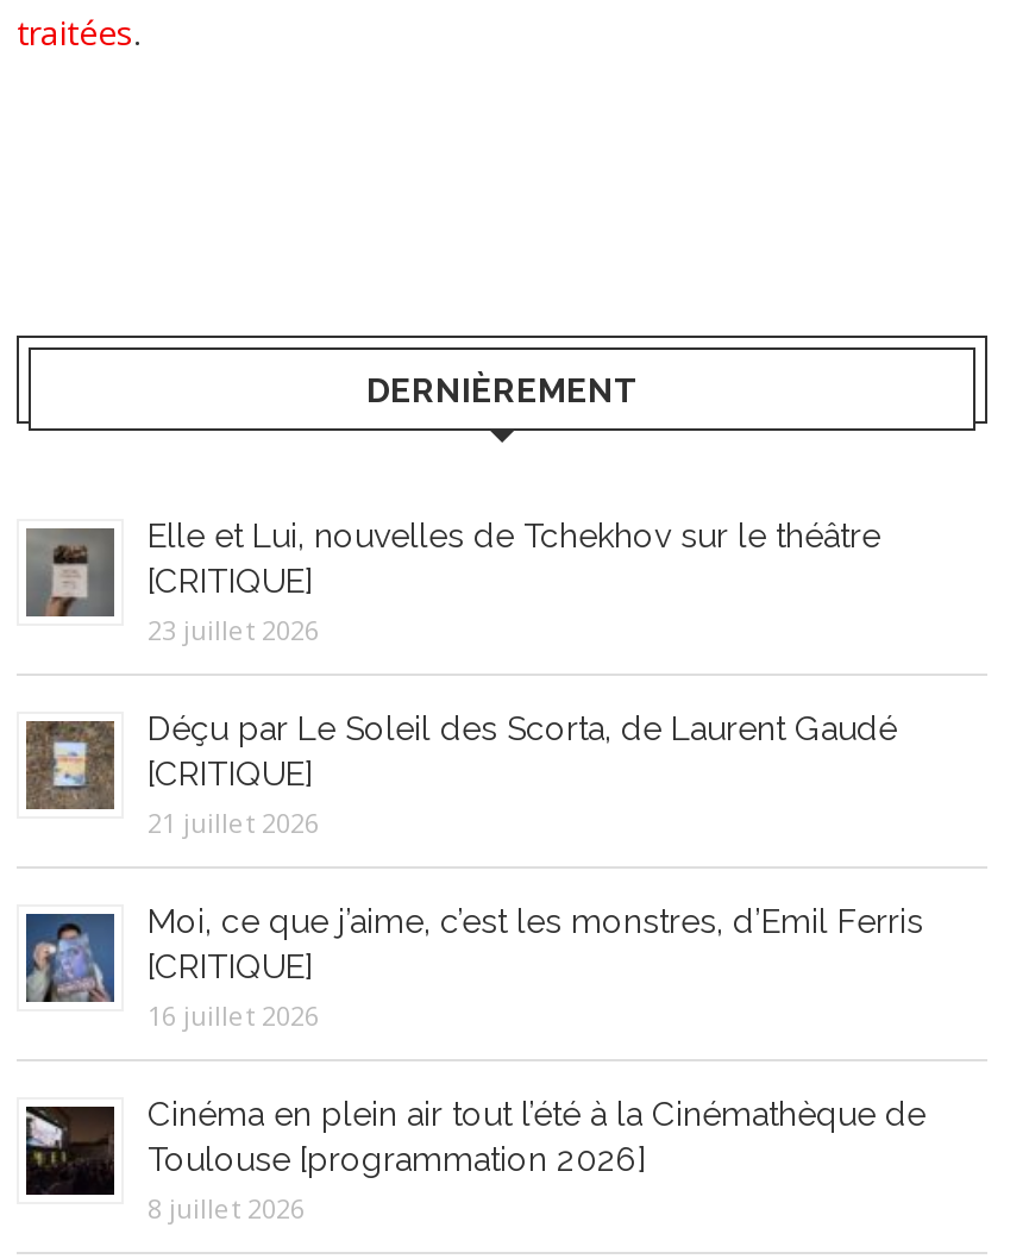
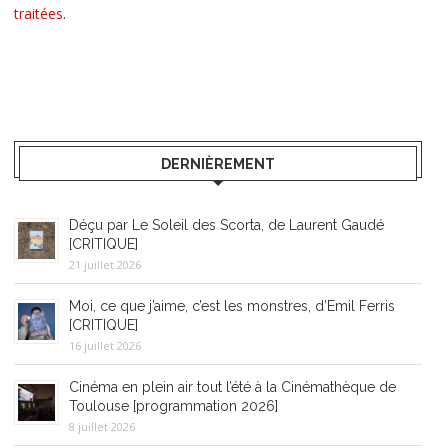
- [image]
- Elle et Lui, nouvelles de Tchekhov sur le théâtre
- [CRITIQUE]
- 23 juillet 2026
